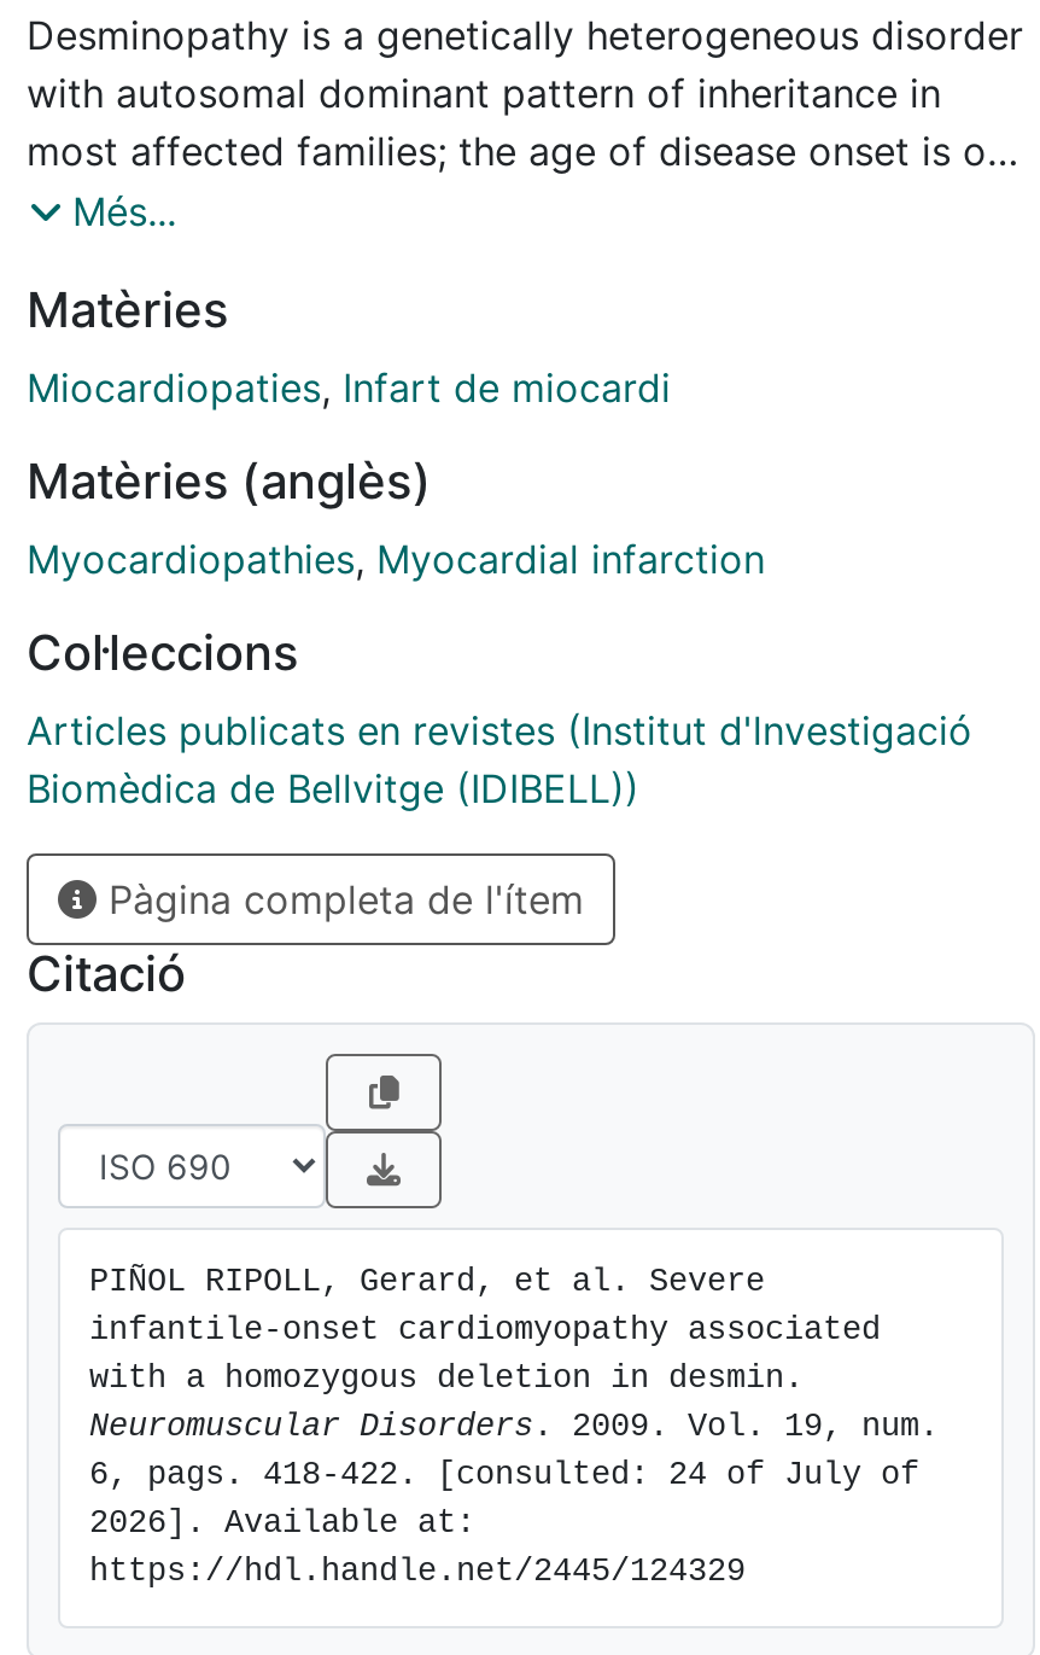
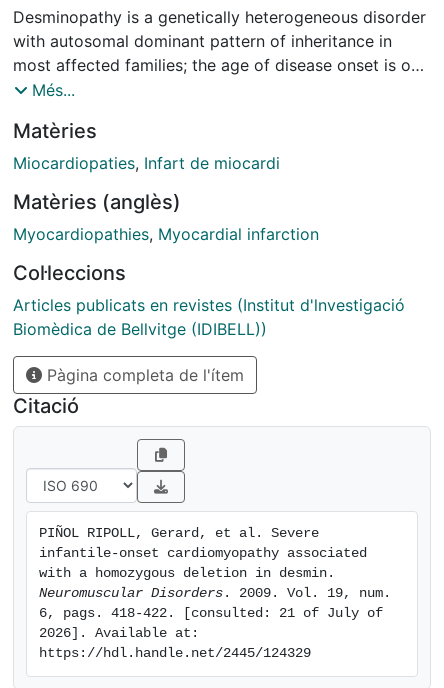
- 6, pags. 418-422. [consulted: 24 of July of
+ 6, pags. 418-422. [consulted: 21 of July of
